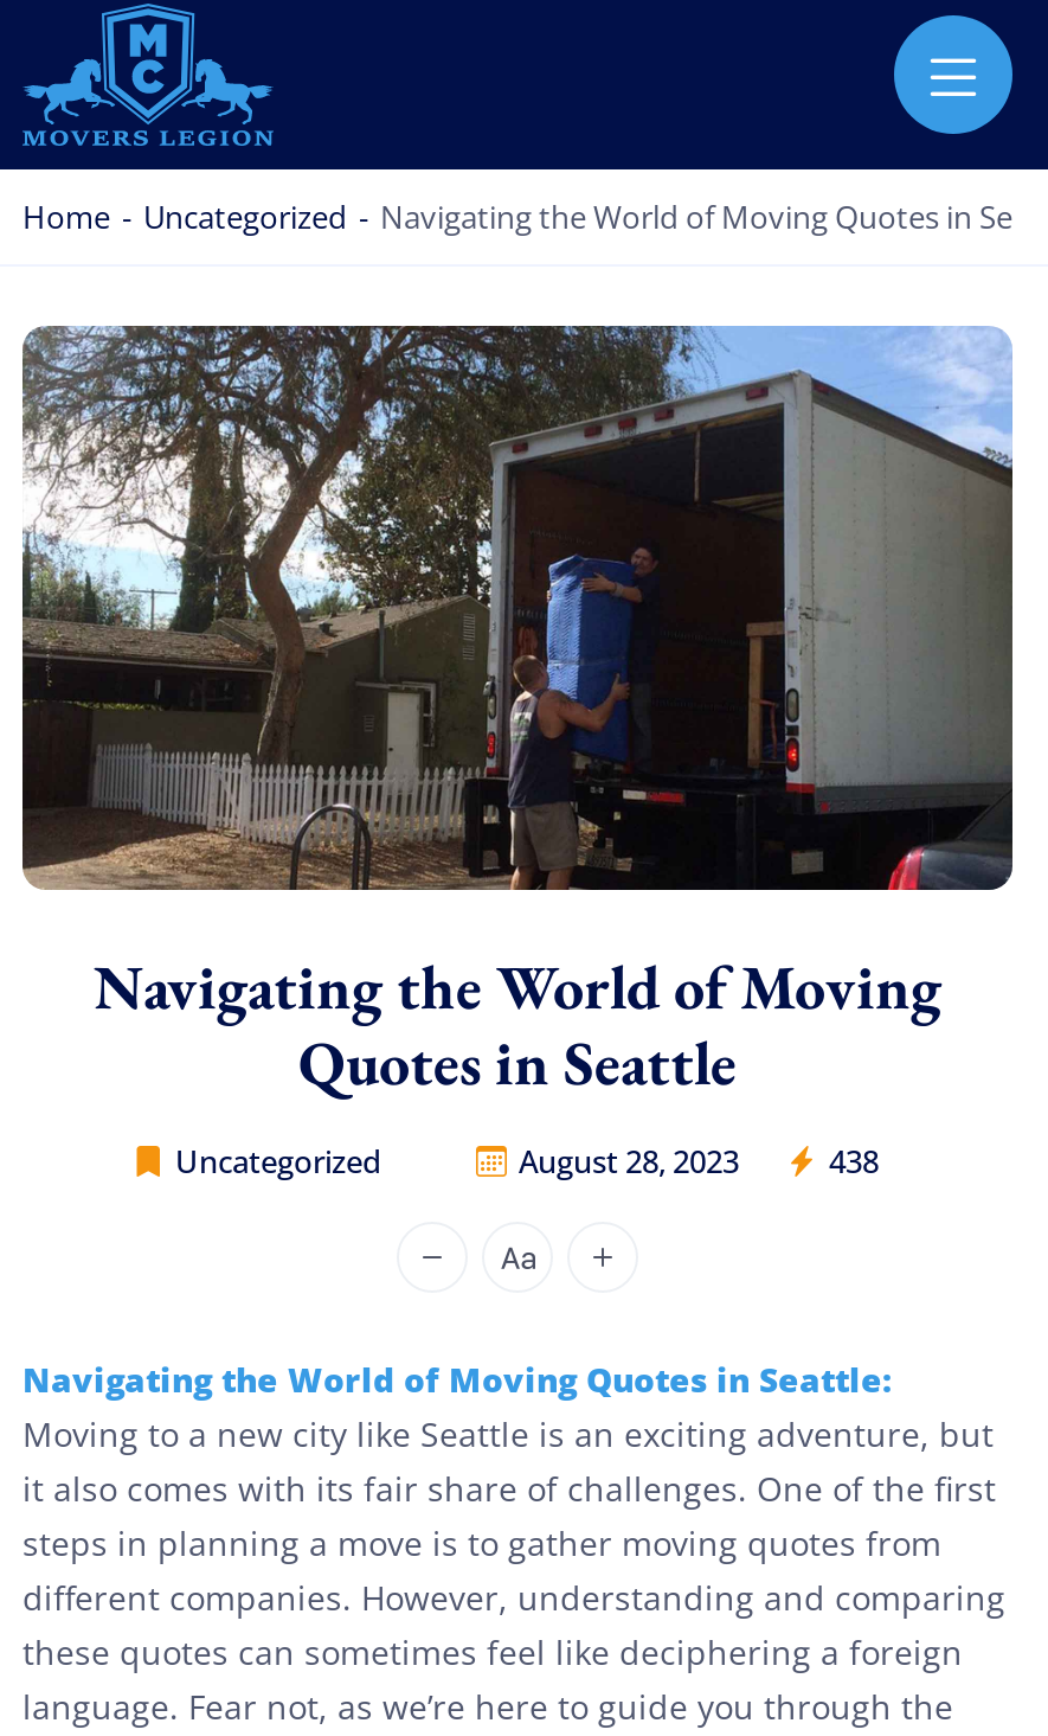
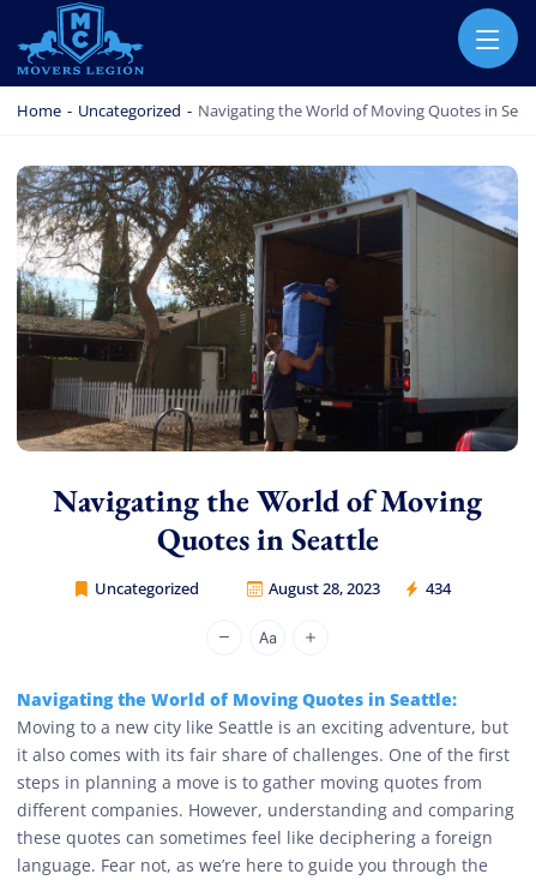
- 438
+ 434
